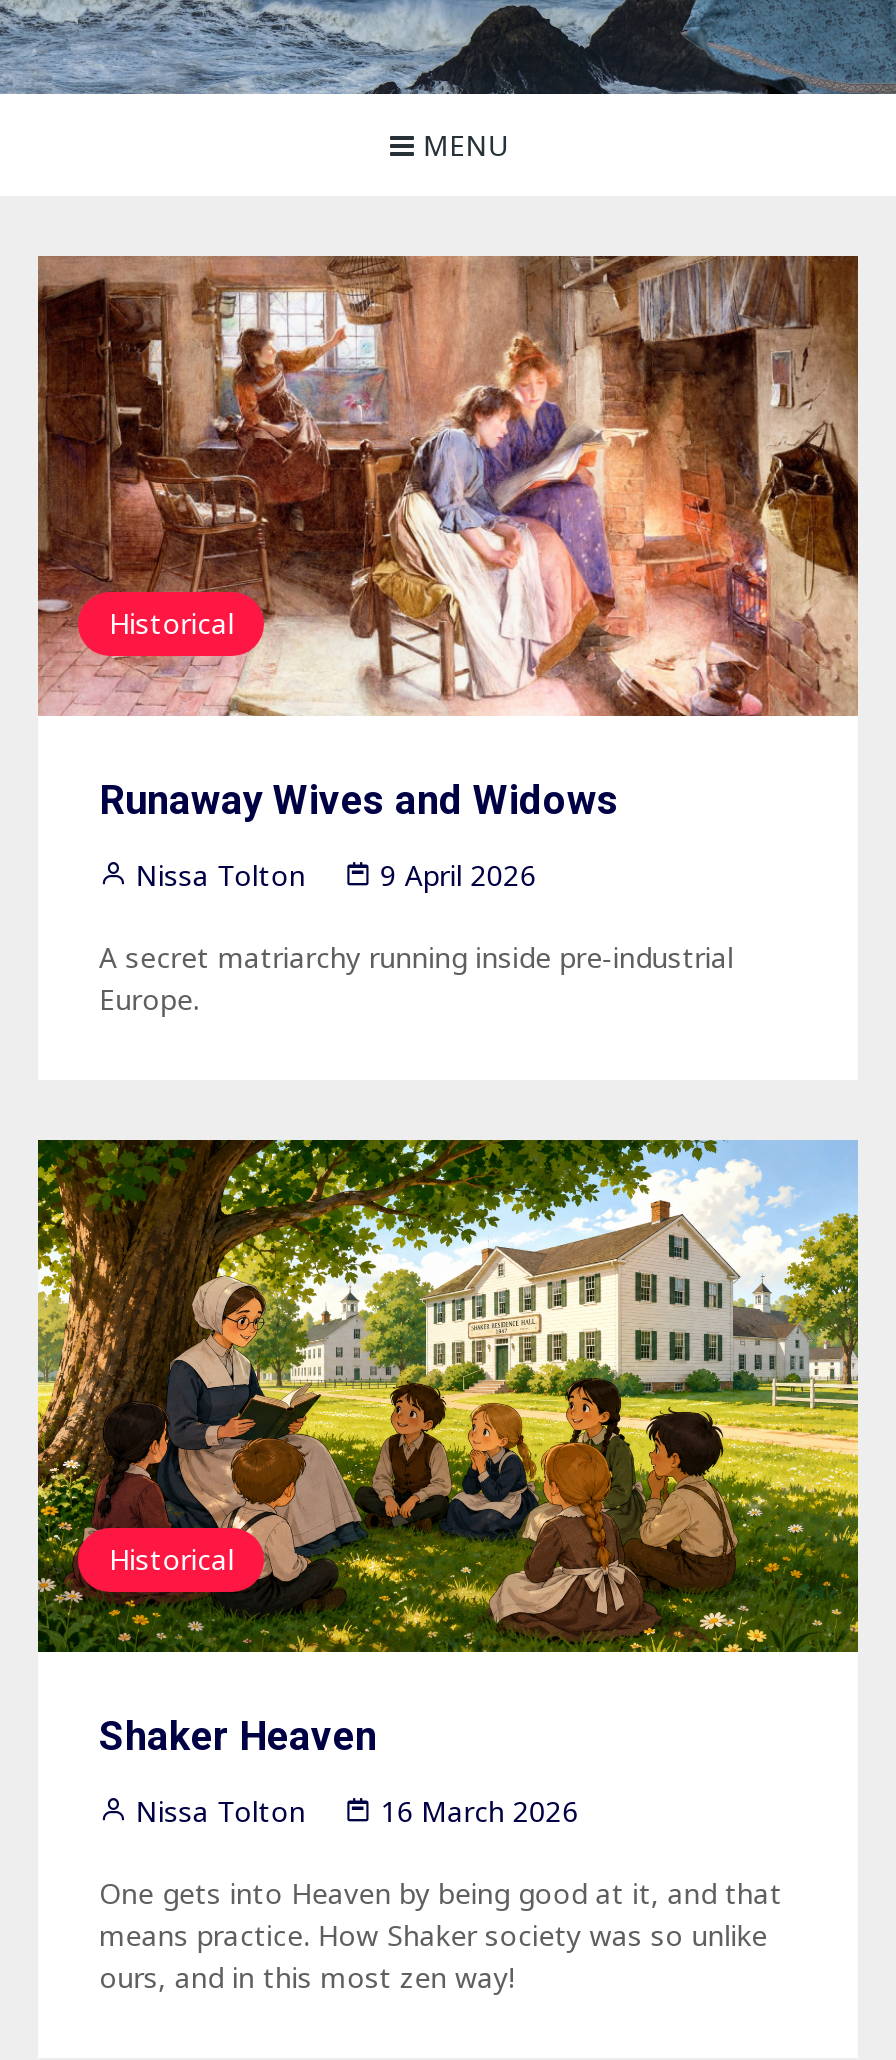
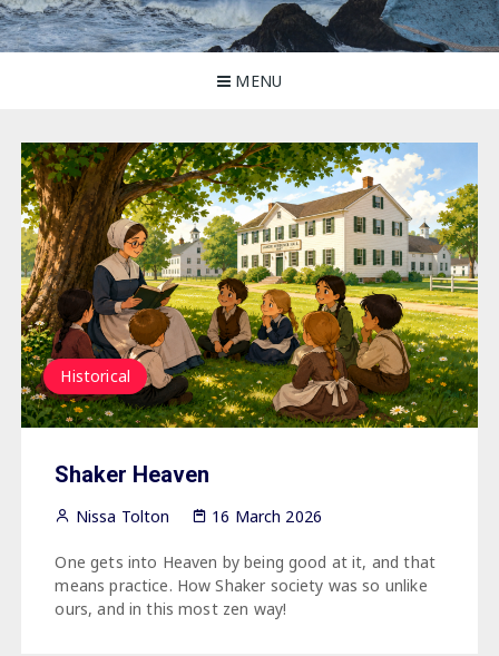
- [image]
- Historical

- Runaway Wives and Widows
- Nissa Tolton
- 9 April 2026
- A secret matriarchy running inside pre-industrial
- Europe.
